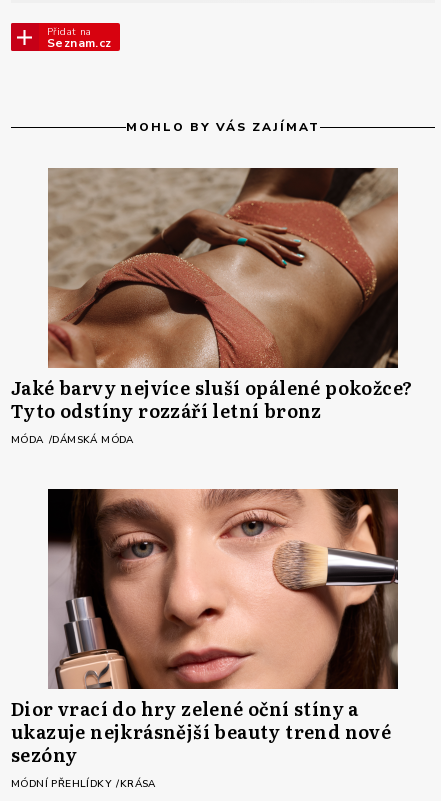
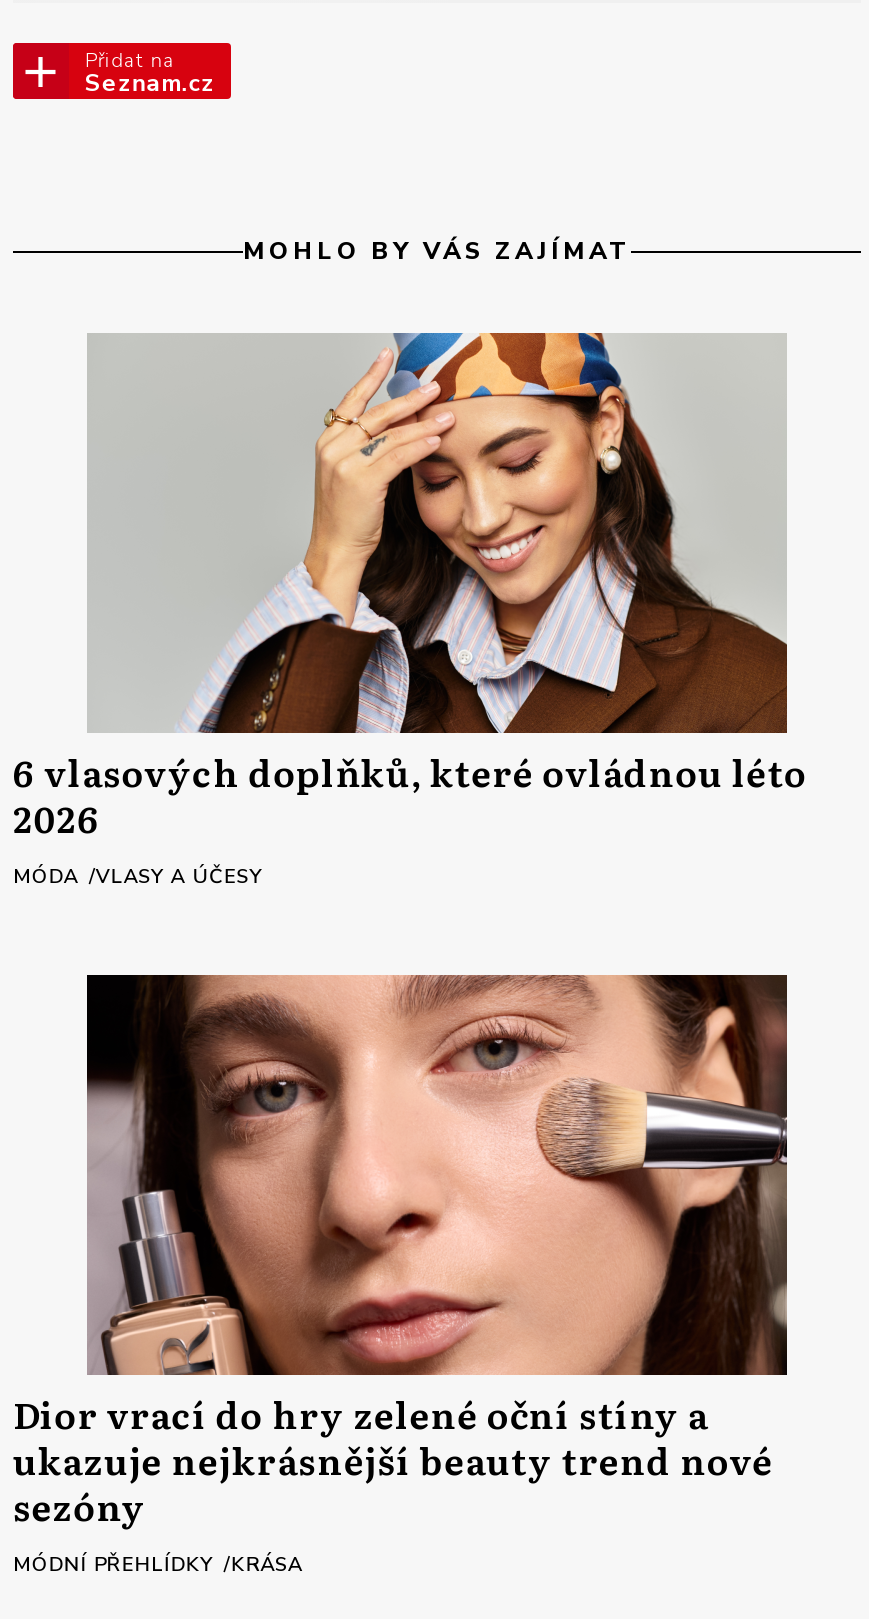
- [image]
- Jaké barvy nejvíce sluší opálené pokožce?
- Tyto odstíny rozzáří letní bronz
- MÓDA DÁMSKÁ MÓDA
+ [image]
+ 6 vlasových doplňků, které ovládnou léto
+ 2026
+ MÓDA VLASY A ÚČESY
